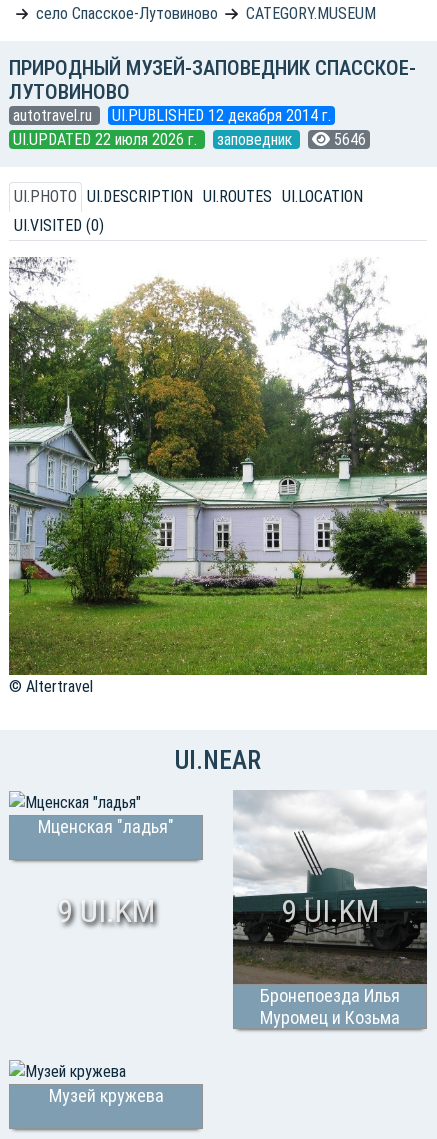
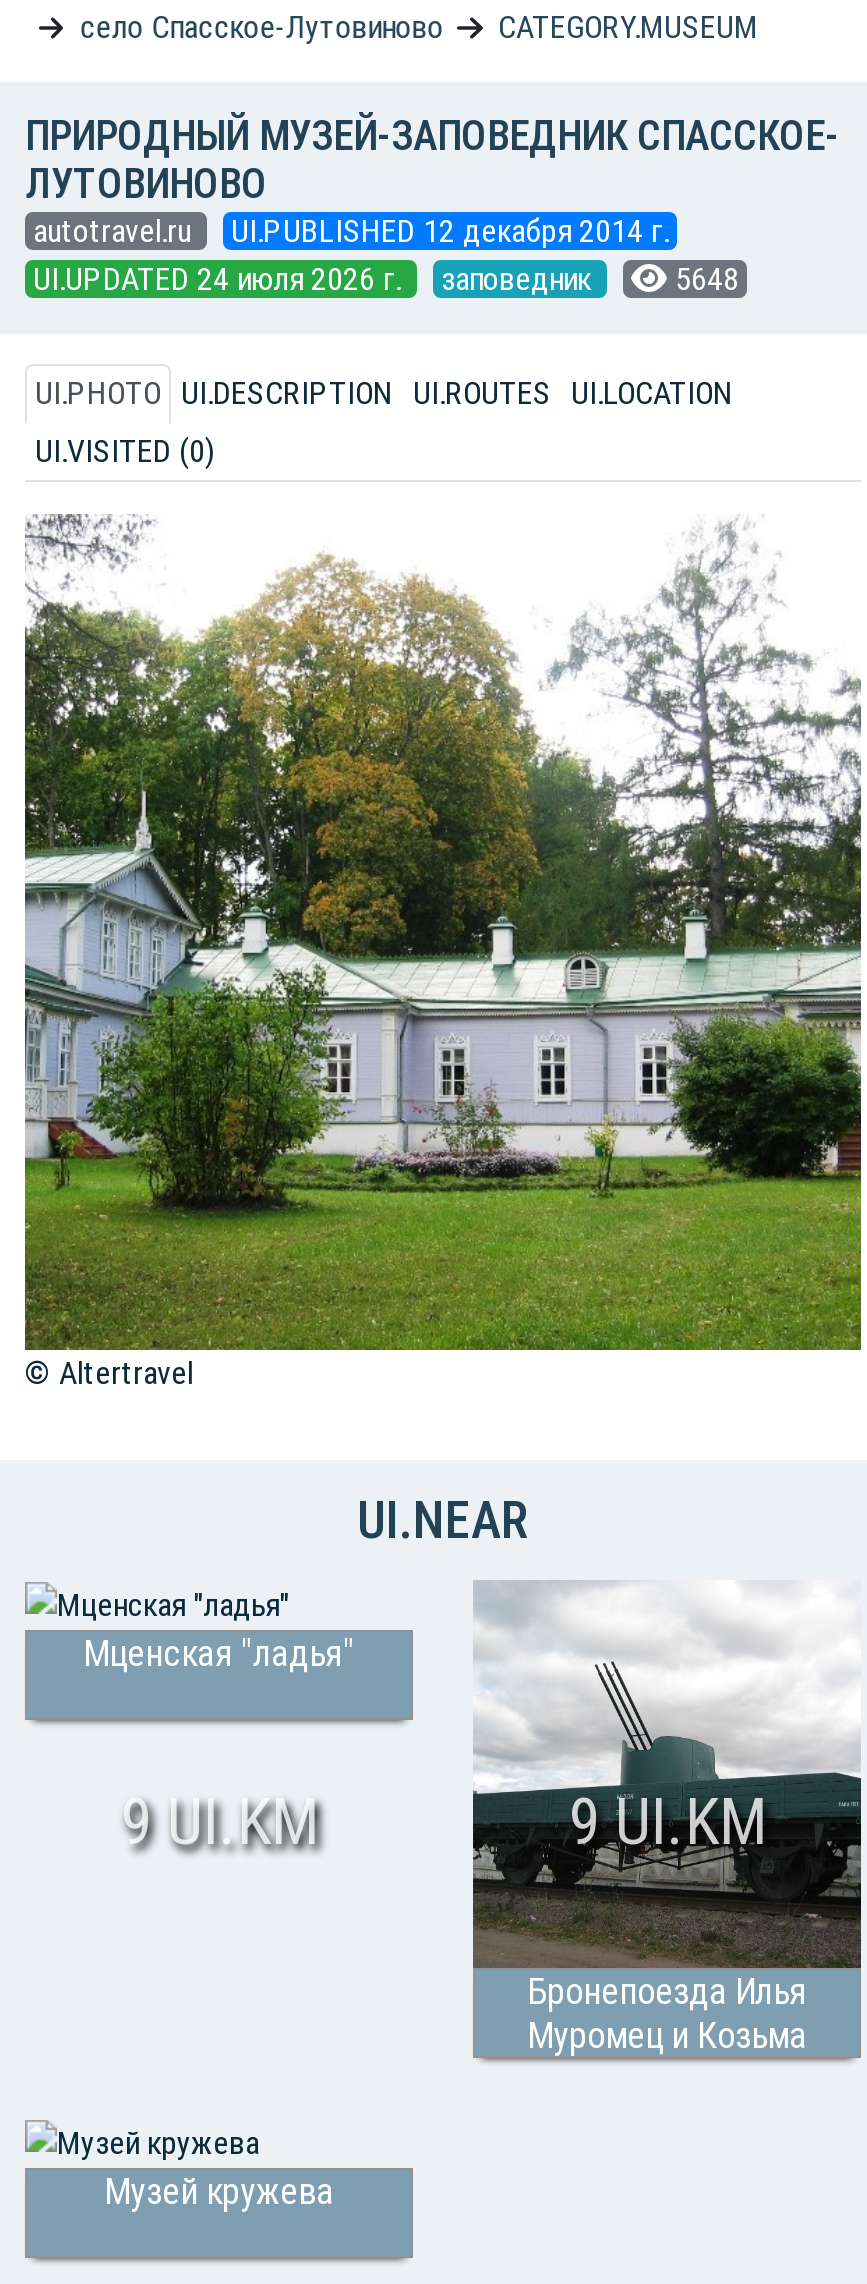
- UI.UPDATED 22 июля 2026 г.
+ UI.UPDATED 24 июля 2026 г.

- 5646
+ 5648
